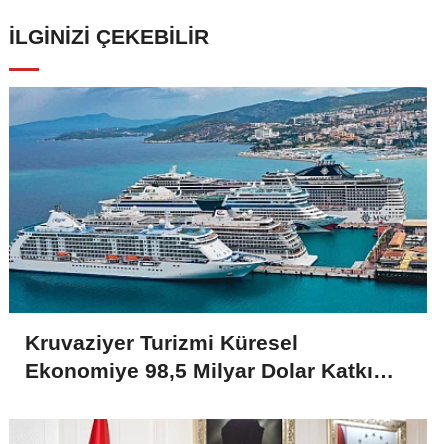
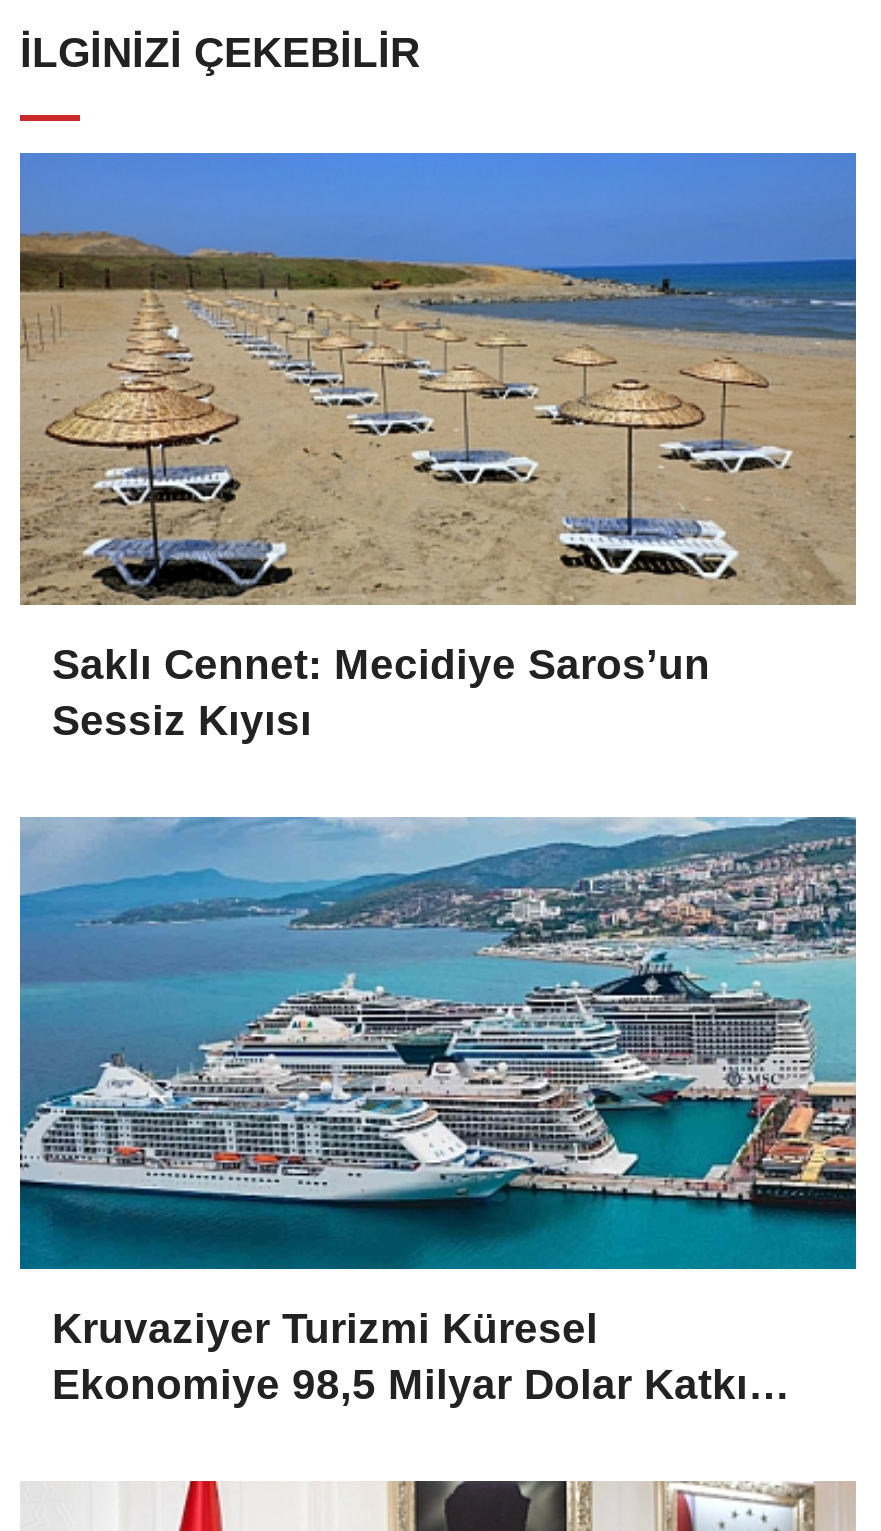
+ [image]
+ Saklı Cennet: Mecidiye Saros’un
+ Sessiz Kıyısı
